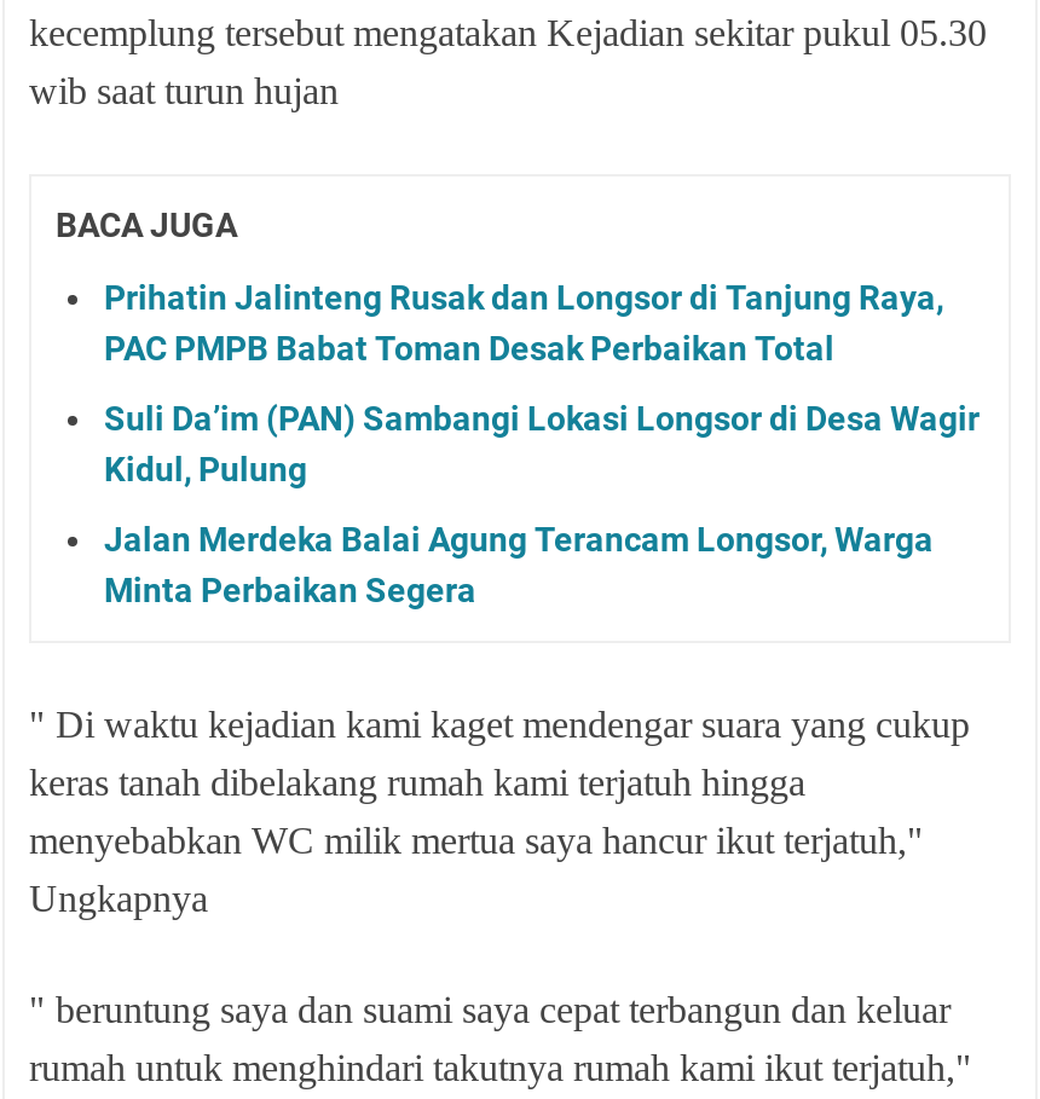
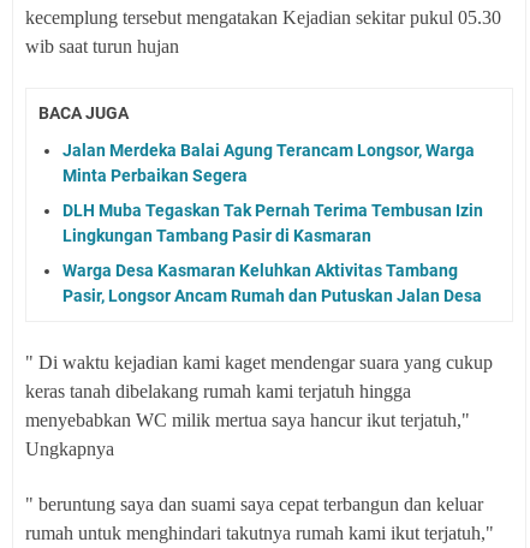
- Prihatin Jalinteng Rusak dan Longsor di Tanjung Raya,
- PAC PMPB Babat Toman Desak Perbaikan Total
- Suli Da’im (PAN) Sambangi Lokasi Longsor di Desa Wagir
- Kidul, Pulung

moved up: Jalan Merdeka Balai Agung Terancam Longsor, Warga | Minta Perbaikan Segera

+ DLH Muba Tegaskan Tak Pernah Terima Tembusan Izin
+ Lingkungan Tambang Pasir di Kasmaran
+ Warga Desa Kasmaran Keluhkan Aktivitas Tambang
+ Pasir, Longsor Ancam Rumah dan Putuskan Jalan Desa
